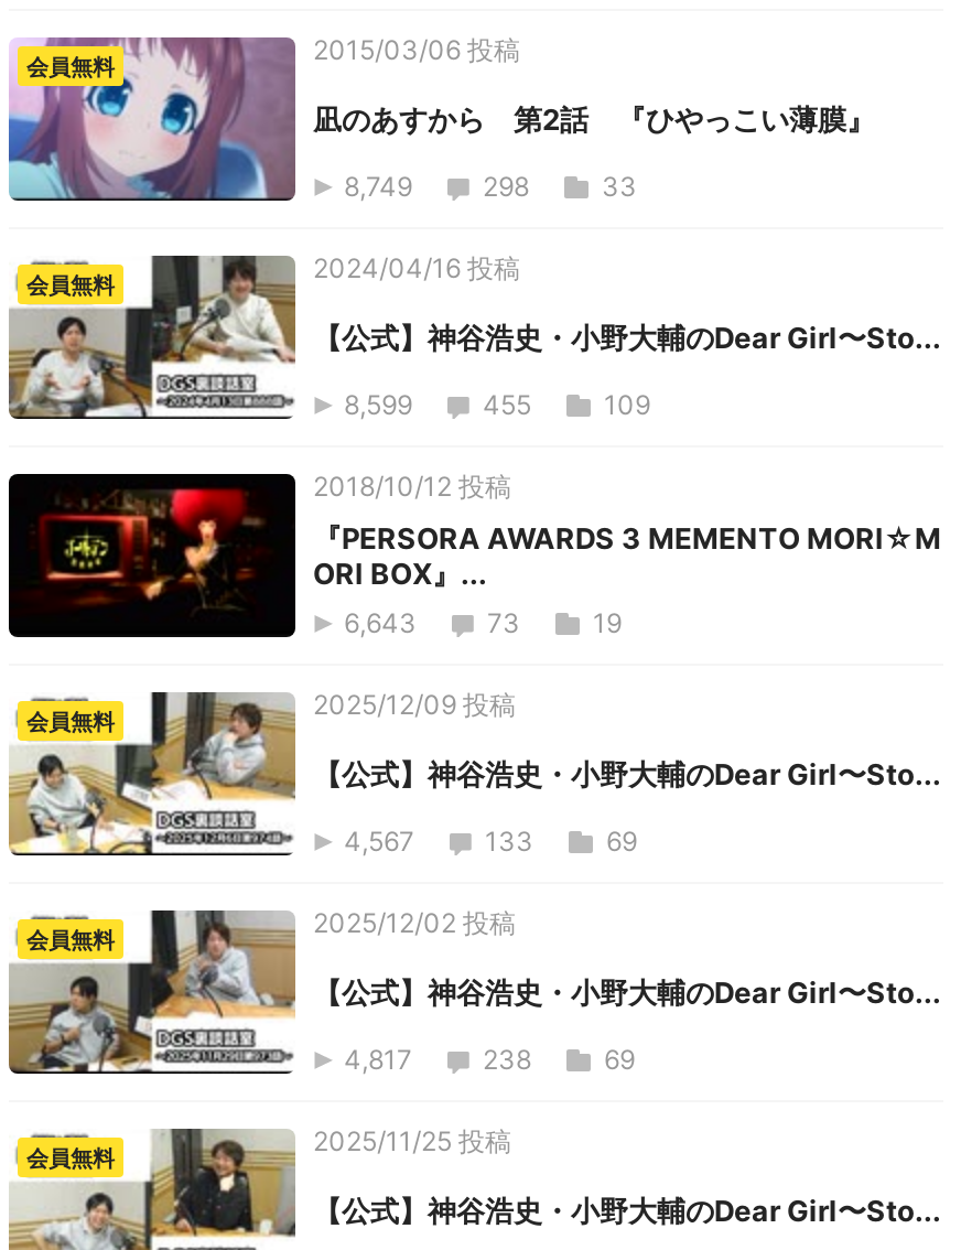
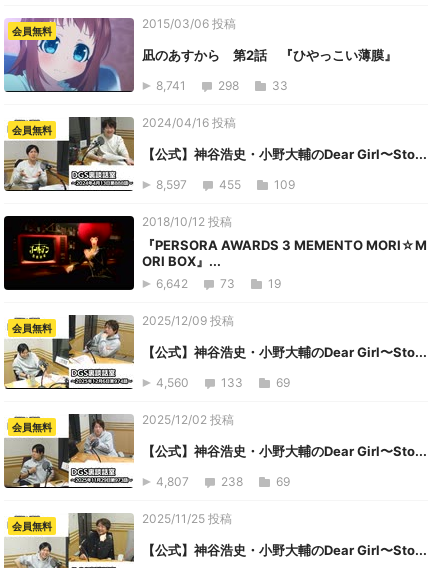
- 8,749
+ 8,741

- 8,599
+ 8,597

- 6,643
+ 6,642

- 4,567
+ 4,560

- 4,817
+ 4,807
